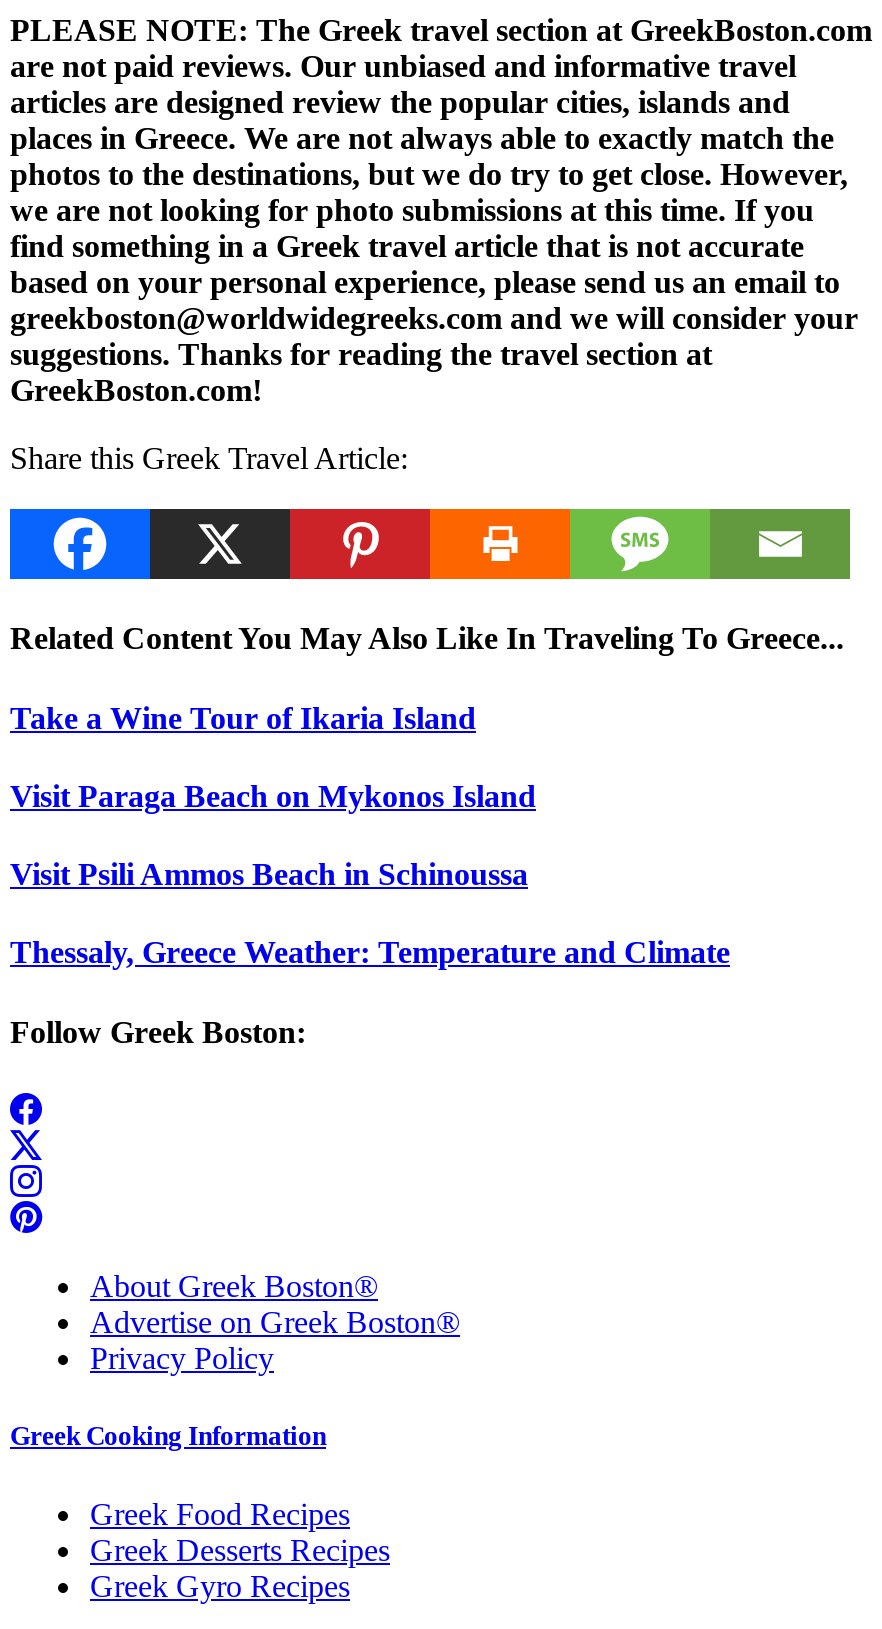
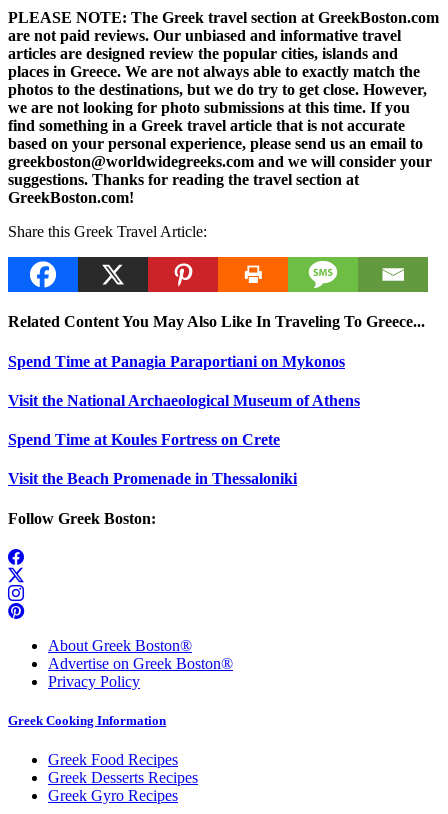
- Take a Wine Tour of Ikaria Island
+ Spend Time at Panagia Paraportiani on Mykonos

- Visit Paraga Beach on Mykonos Island
+ Visit the National Archaeological Museum of Athens

- Visit Psili Ammos Beach in Schinoussa
+ Spend Time at Koules Fortress on Crete

- Thessaly, Greece Weather: Temperature and Climate
+ Visit the Beach Promenade in Thessaloniki
